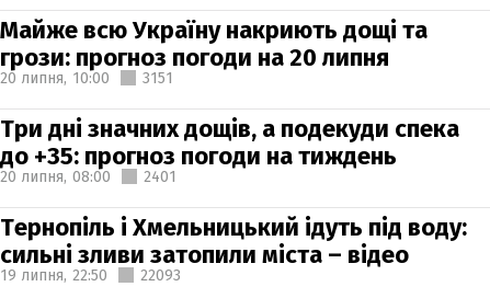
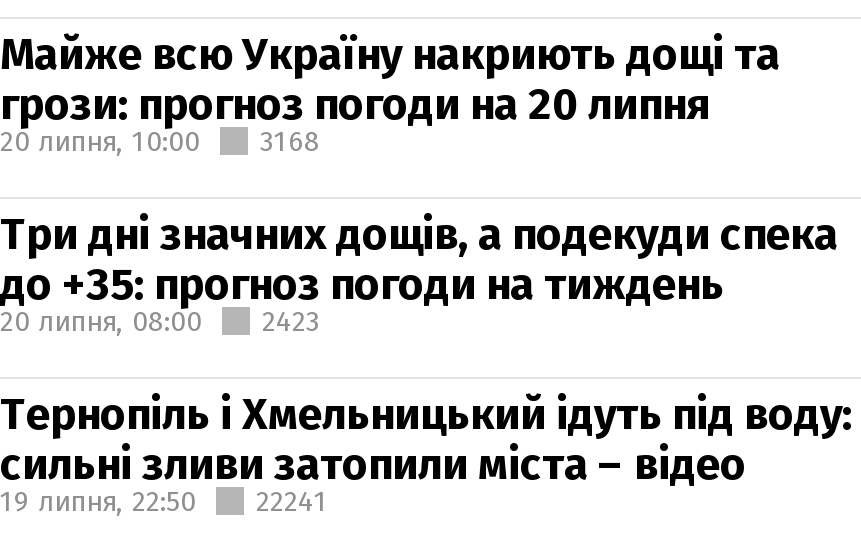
- 20 липня, 10:00 3151
+ 20 липня, 10:00 3168

- 20 липня, 08:00 2401
+ 20 липня, 08:00 2423

- 19 липня, 22:50 22093
+ 19 липня, 22:50 22241
